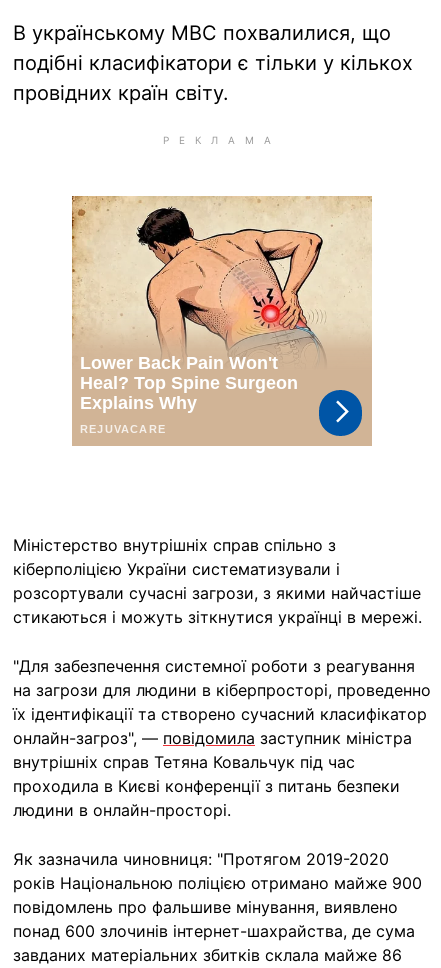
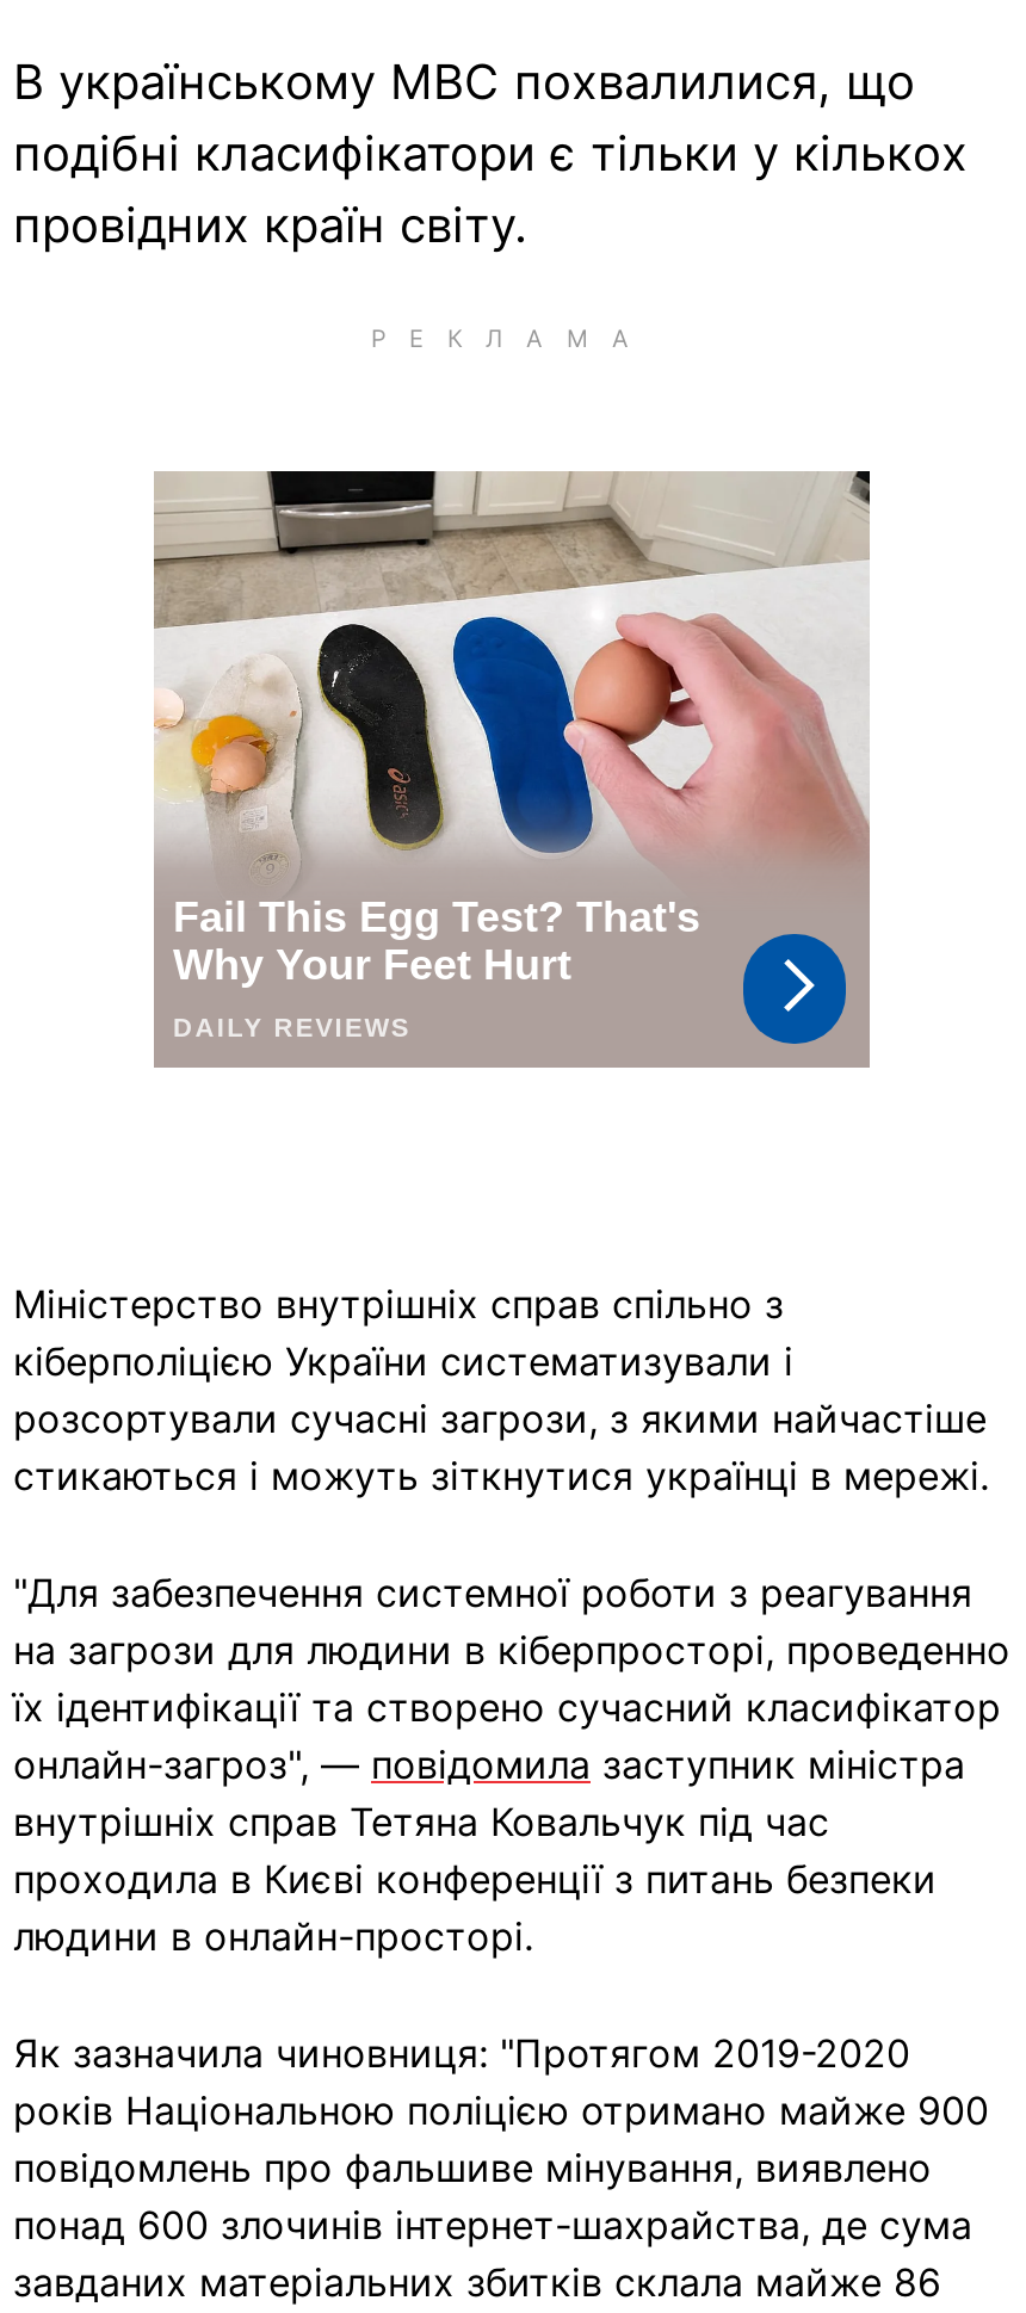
- [image]
+ [image]
